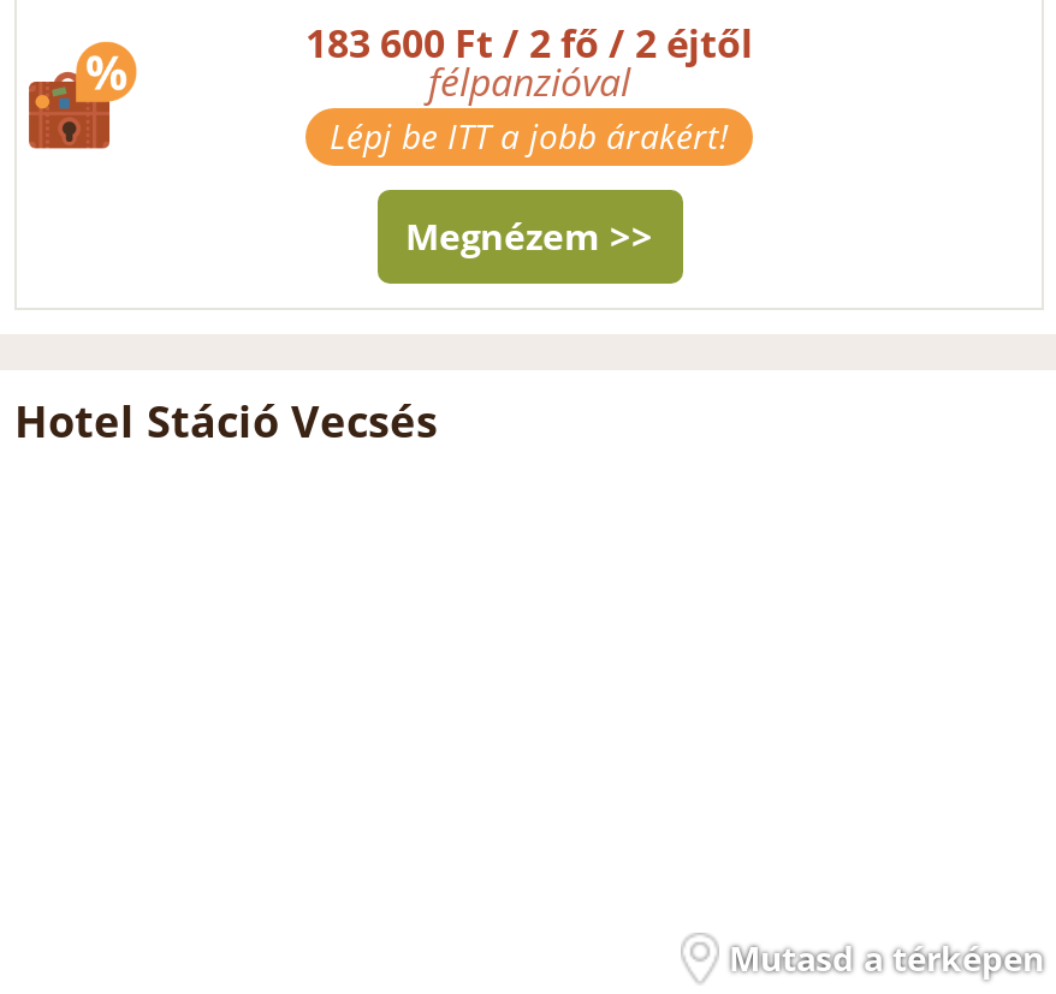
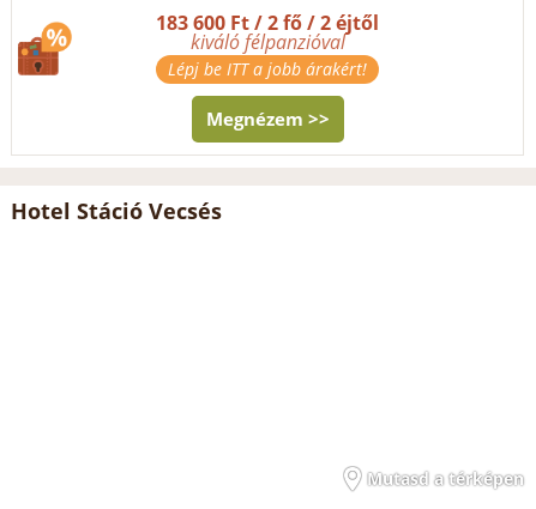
- félpanzióval
+ kiváló félpanzióval
